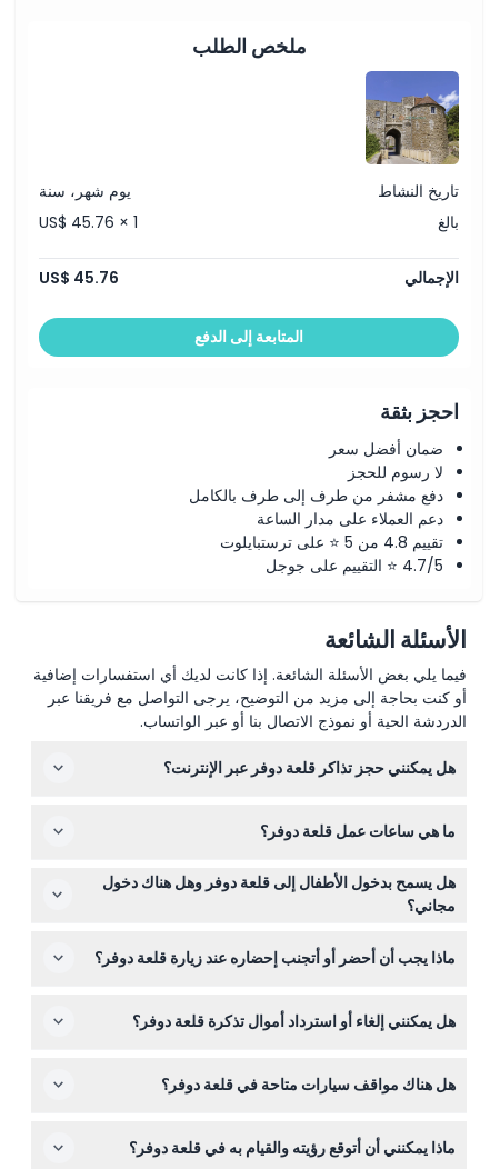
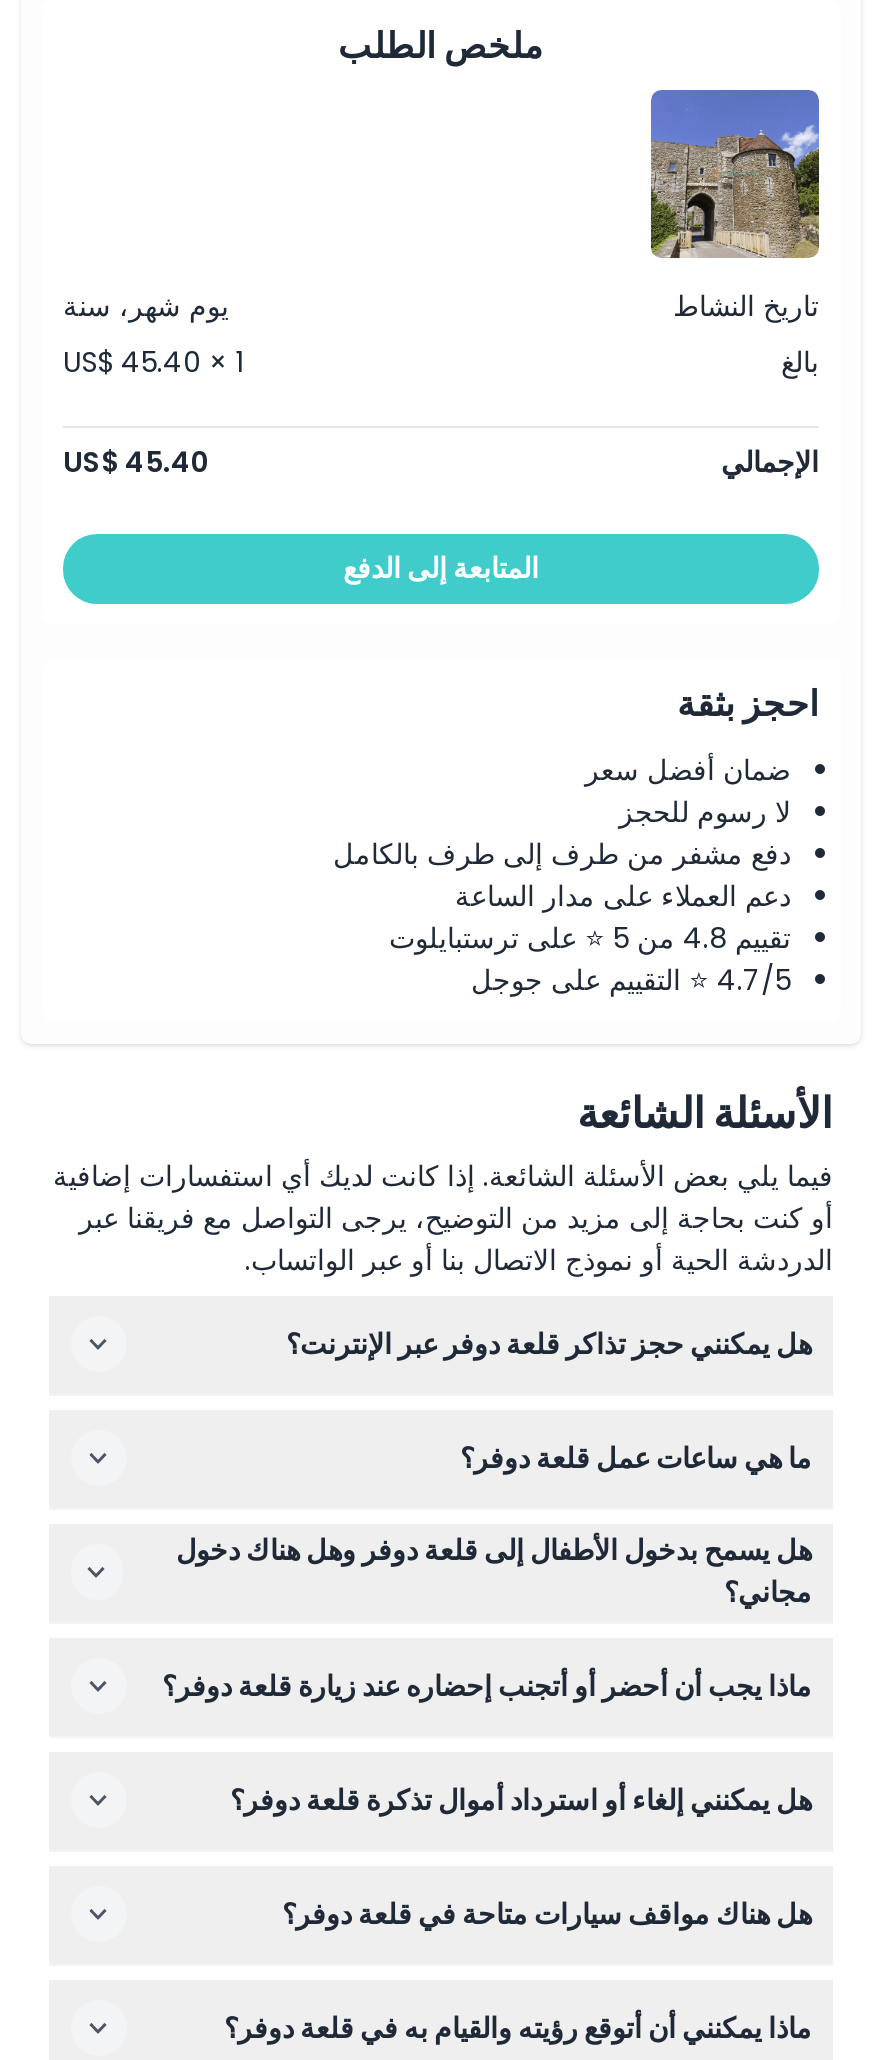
- US$ 45.76 × 1
+ US$ 45.40 × 1

- US$ 45.76
+ US$ 45.40
